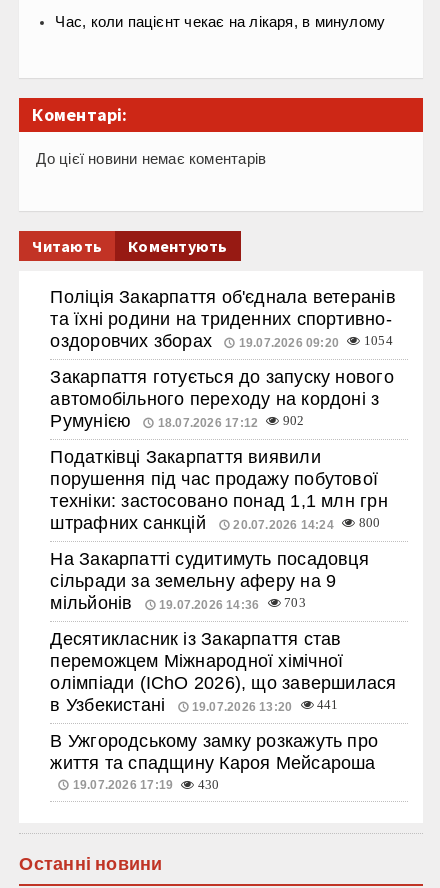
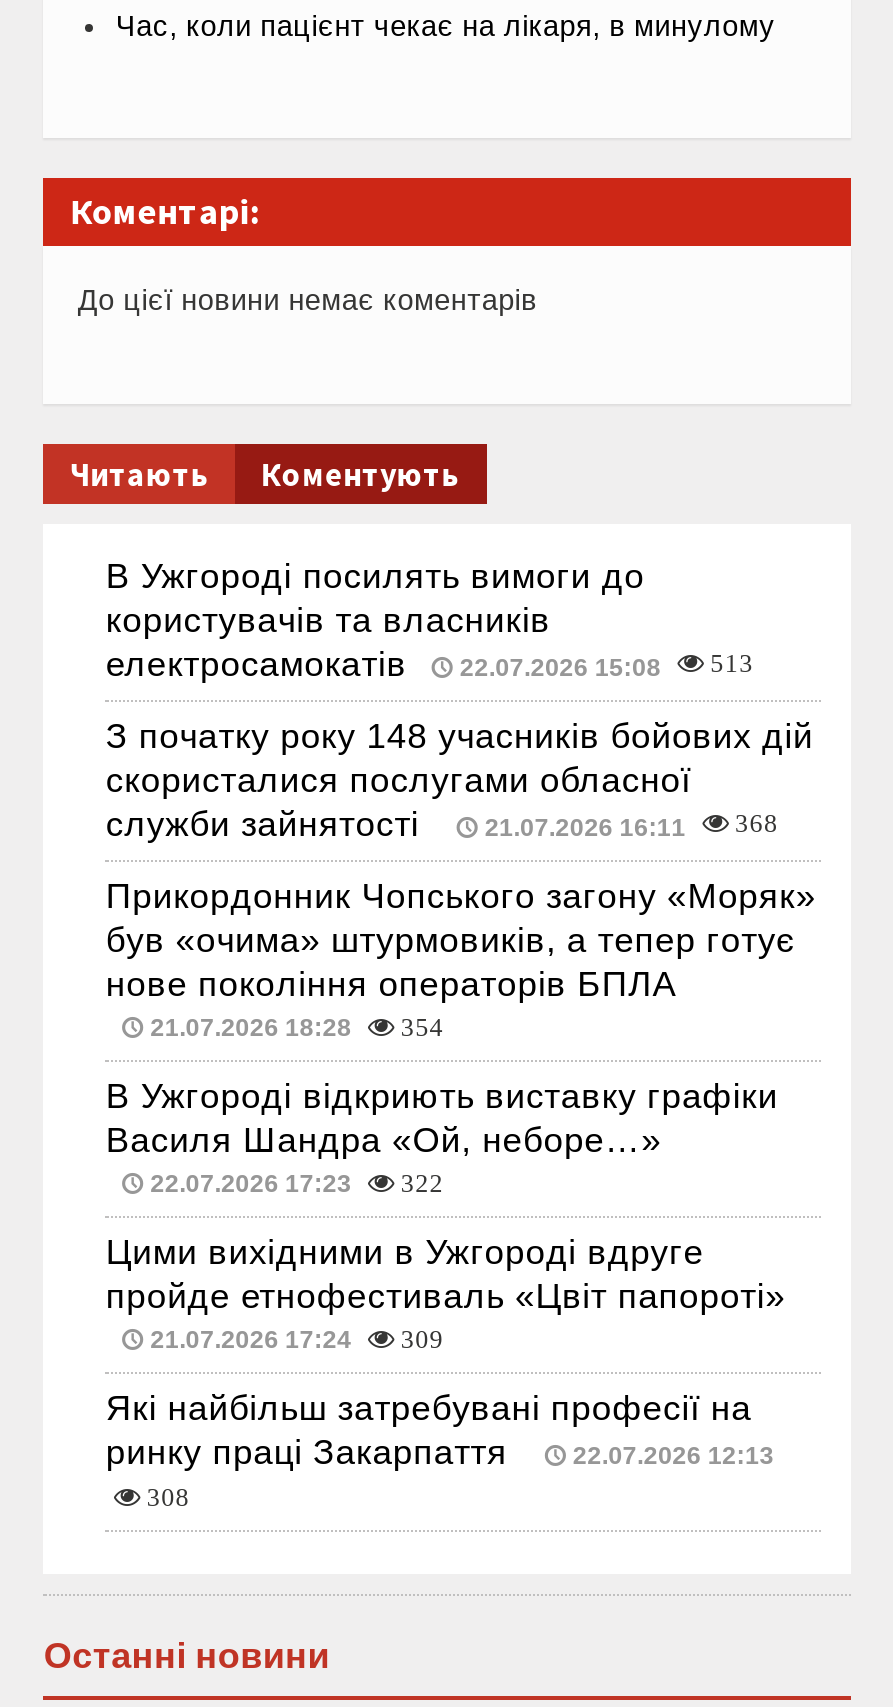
- Поліція Закарпаття об'єднала ветеранів
- та їхні родини на триденних спортивно-
- оздоровчих зборах
- 19.07.2026 09:20
- 1054
- Закарпаття готується до запуску нового
- автомобільного переходу на кордоні з
- Румунією
- 18.07.2026 17:12
- 902
- Податківці Закарпаття виявили
- порушення під час продажу побутової
- техніки: застосовано понад 1,1 млн грн
- штрафних санкцій
- 20.07.2026 14:24
- 800
- На Закарпатті судитимуть посадовця
- сільради за земельну аферу на 9
- мільйонів
- 19.07.2026 14:36
- 703
- Десятикласник із Закарпаття став
- переможцем Міжнародної хімічної
- олімпіади (IChO 2026), що завершилася
- в Узбекистані
- 19.07.2026 13:20
- 441
- В Ужгородському замку розкажуть про
- життя та спадщину Кароя Мейсароша
- 19.07.2026 17:19
- 430
+ В Ужгороді посилять вимоги до
+ користувачів та власників
+ електросамокатів
+ 22.07.2026 15:08
+ 513
+ З початку року 148 учасників бойових дій
+ скористалися послугами обласної
+ служби зайнятості
+ 21.07.2026 16:11
+ 368
+ Прикордонник Чопського загону «Моряк»
+ був «очима» штурмовиків, а тепер готує
+ нове покоління операторів БПЛА
+ 21.07.2026 18:28
+ 354
+ В Ужгороді відкриють виставку графіки
+ Василя Шандра «Ой, неборе…»
+ 22.07.2026 17:23
+ 322
+ Цими вихідними в Ужгороді вдруге
+ пройде етнофестиваль «Цвіт папороті»
+ 21.07.2026 17:24
+ 309
+ Які найбільш затребувані професії на
+ ринку праці Закарпаття
+ 22.07.2026 12:13
+ 308
